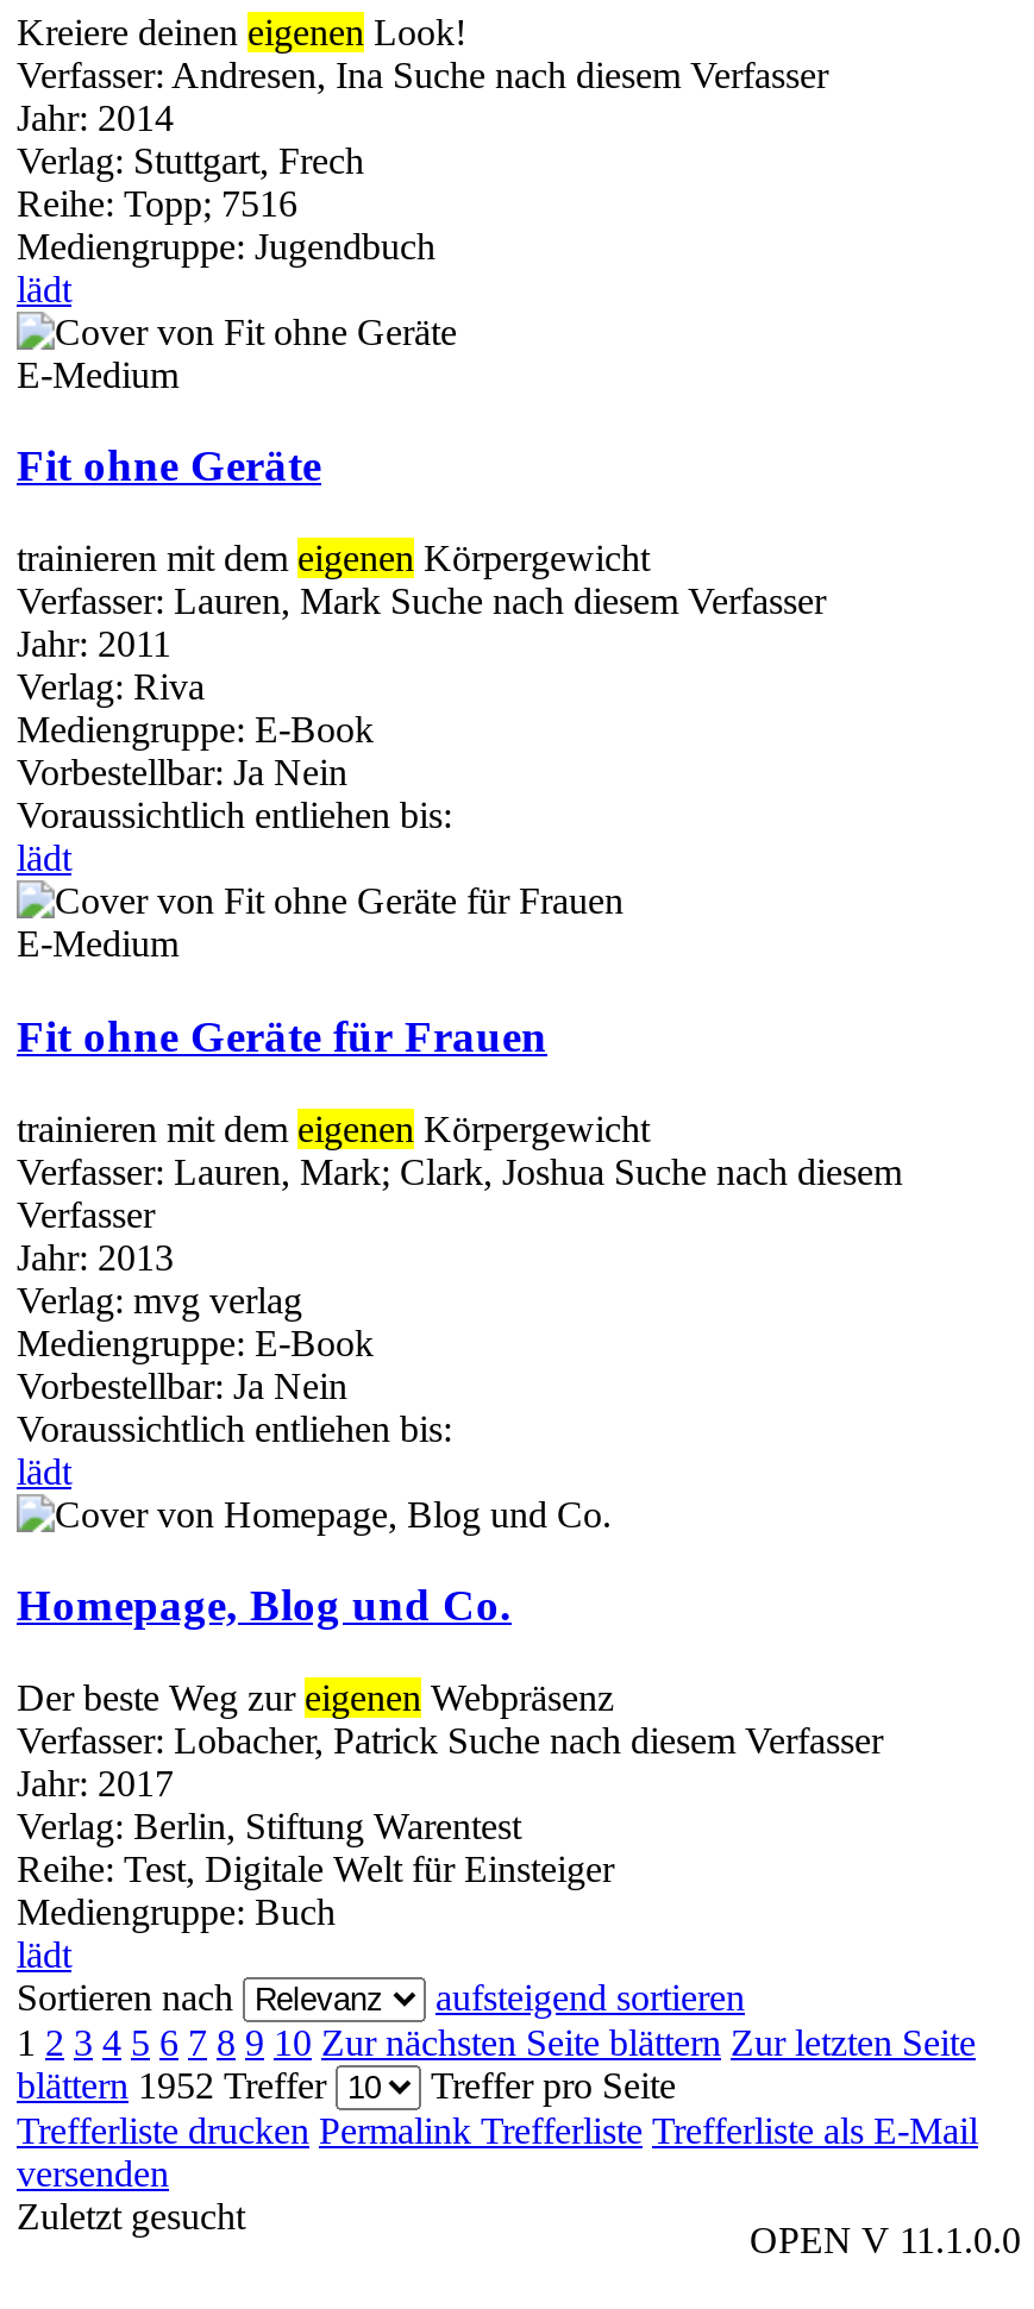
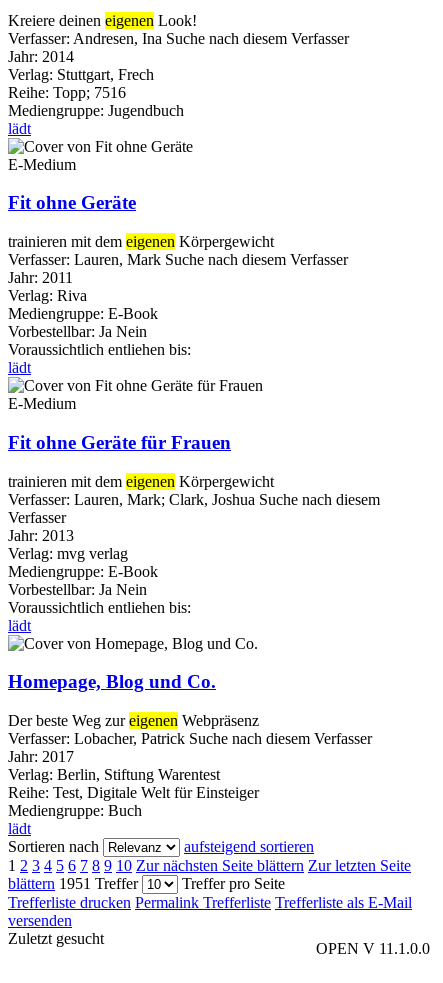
- blättern 1952 Treffer
+ blättern 1951 Treffer
